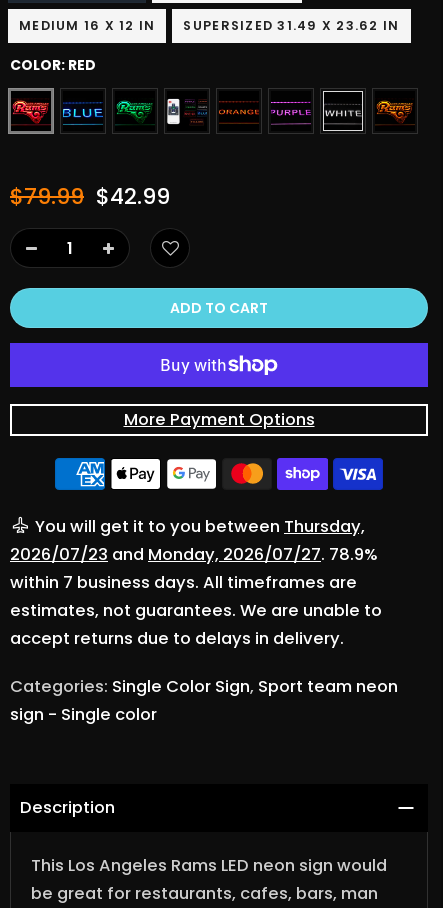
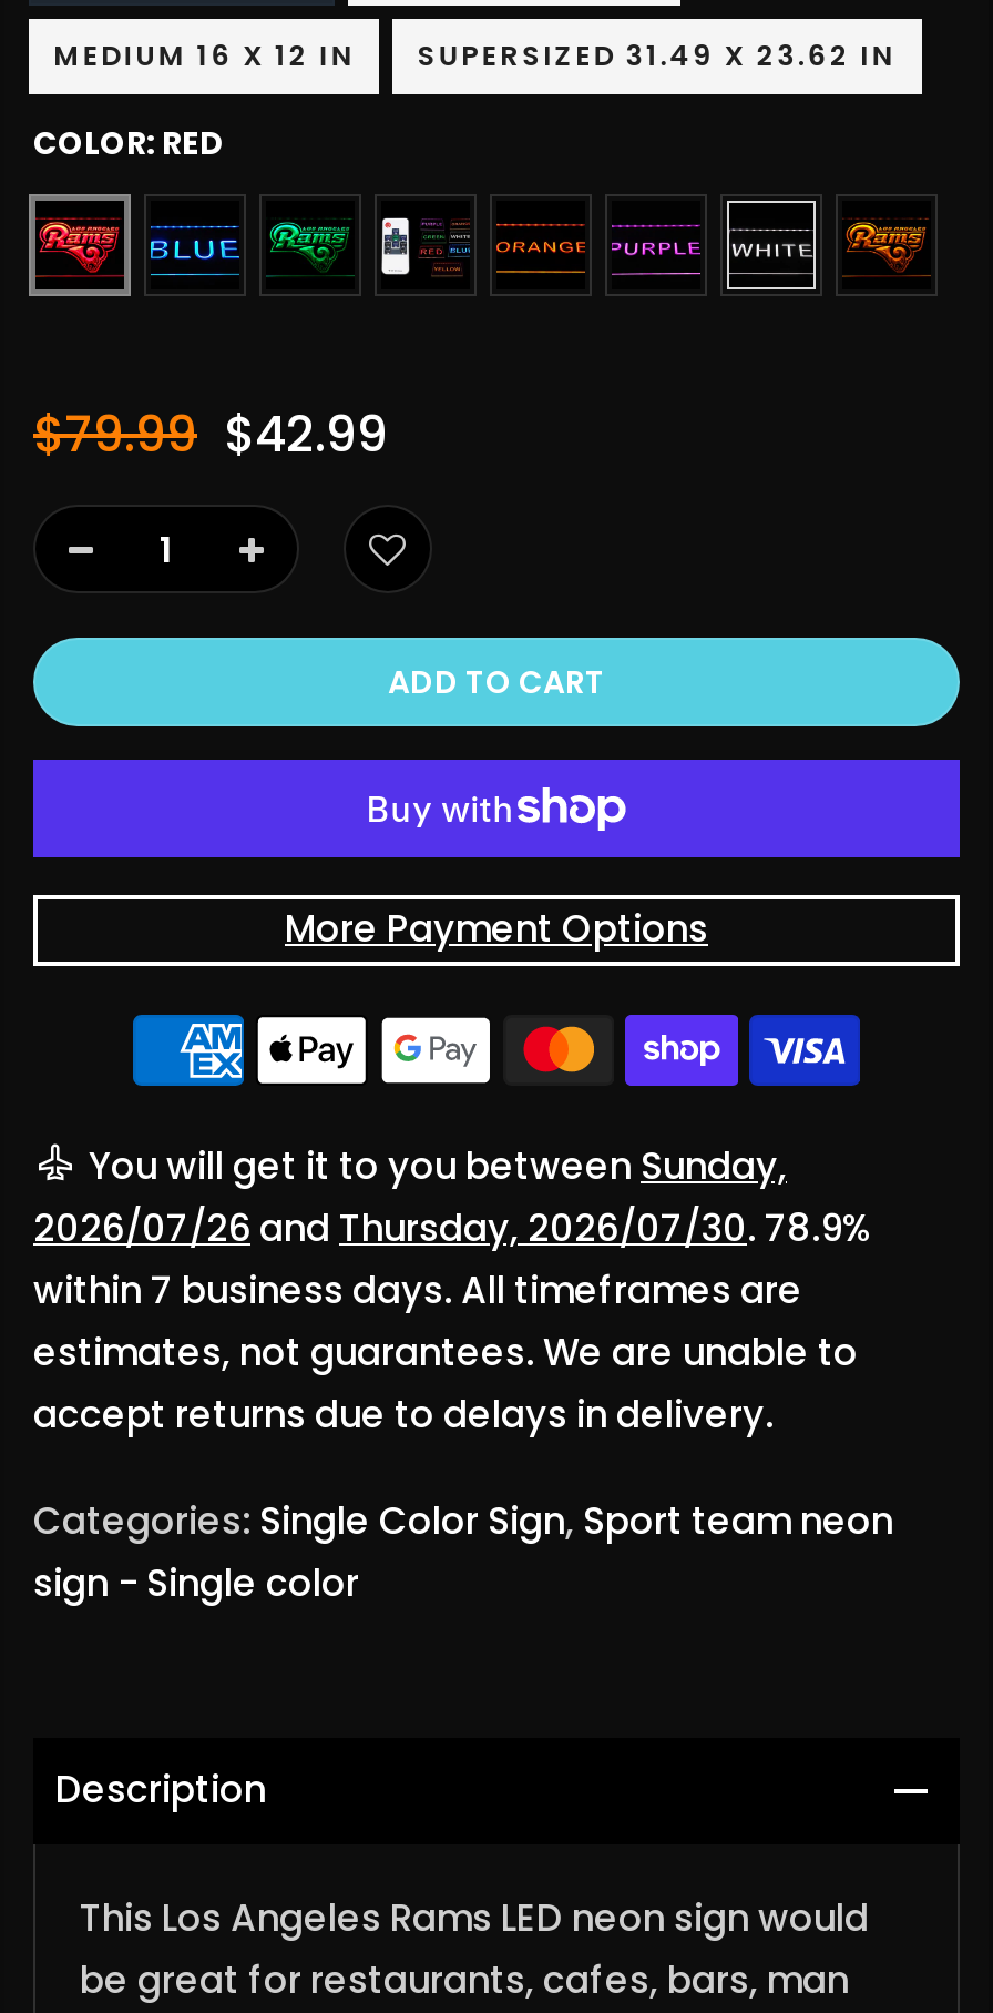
- You will get it to you between Thursday,
+ You will get it to you between Sunday,

- 2026/07/23 and Monday, 2026/07/27. 78.9%
+ 2026/07/26 and Thursday, 2026/07/30. 78.9%
